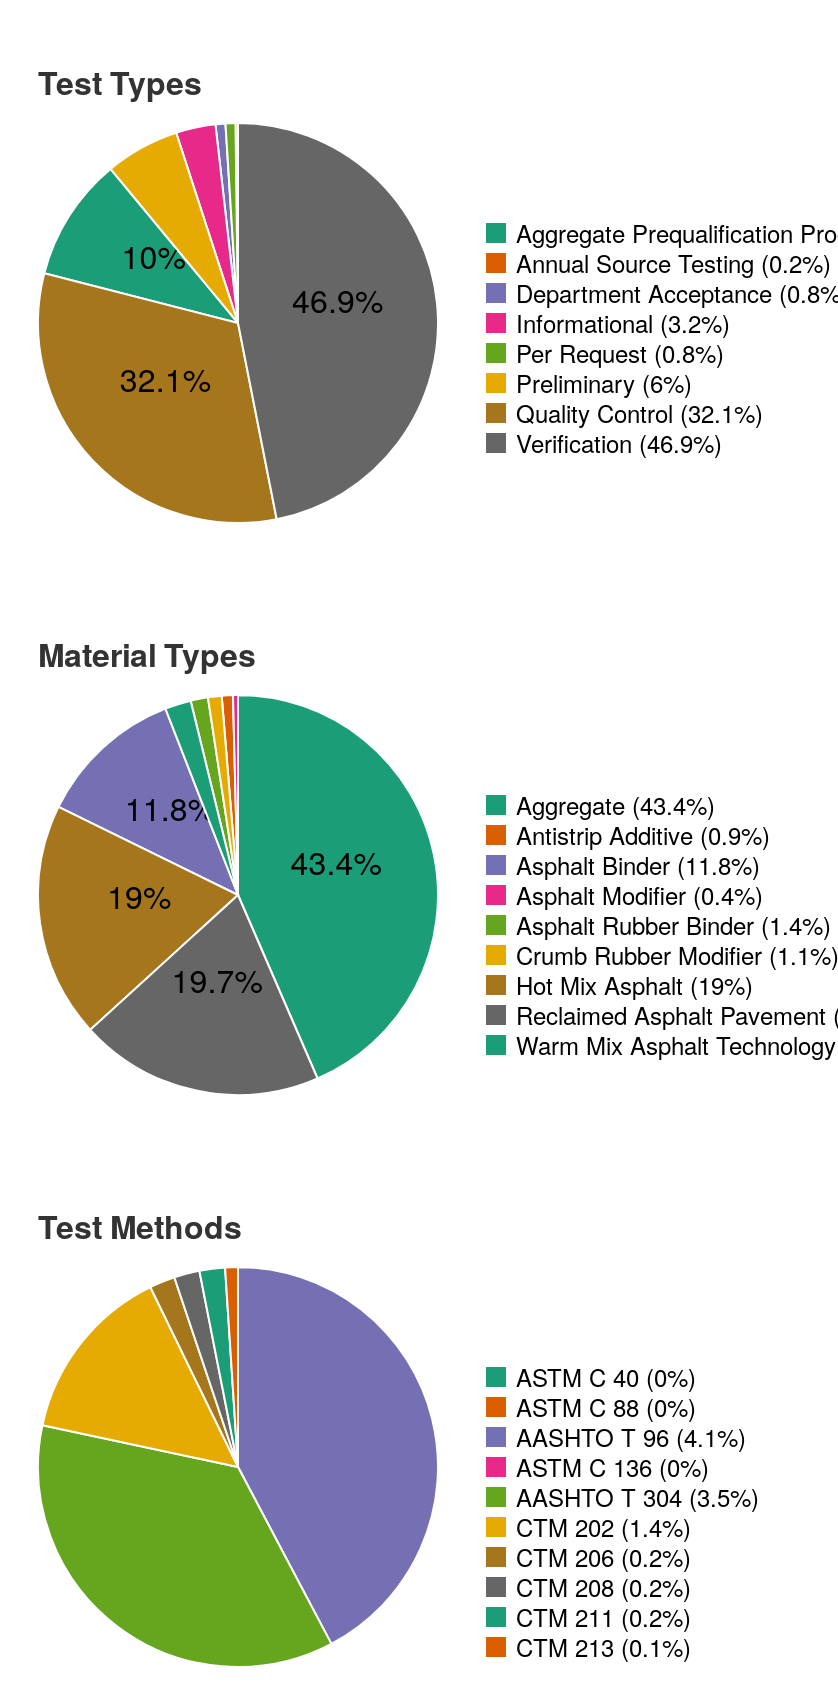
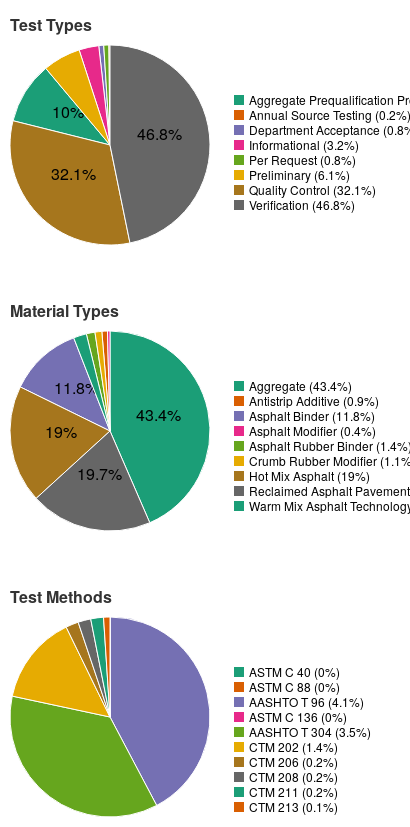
- 46.9%
+ 46.8%

- Preliminary (6%)
+ Preliminary (6.1%)

- Verification (46.9%)
+ Verification (46.8%)
